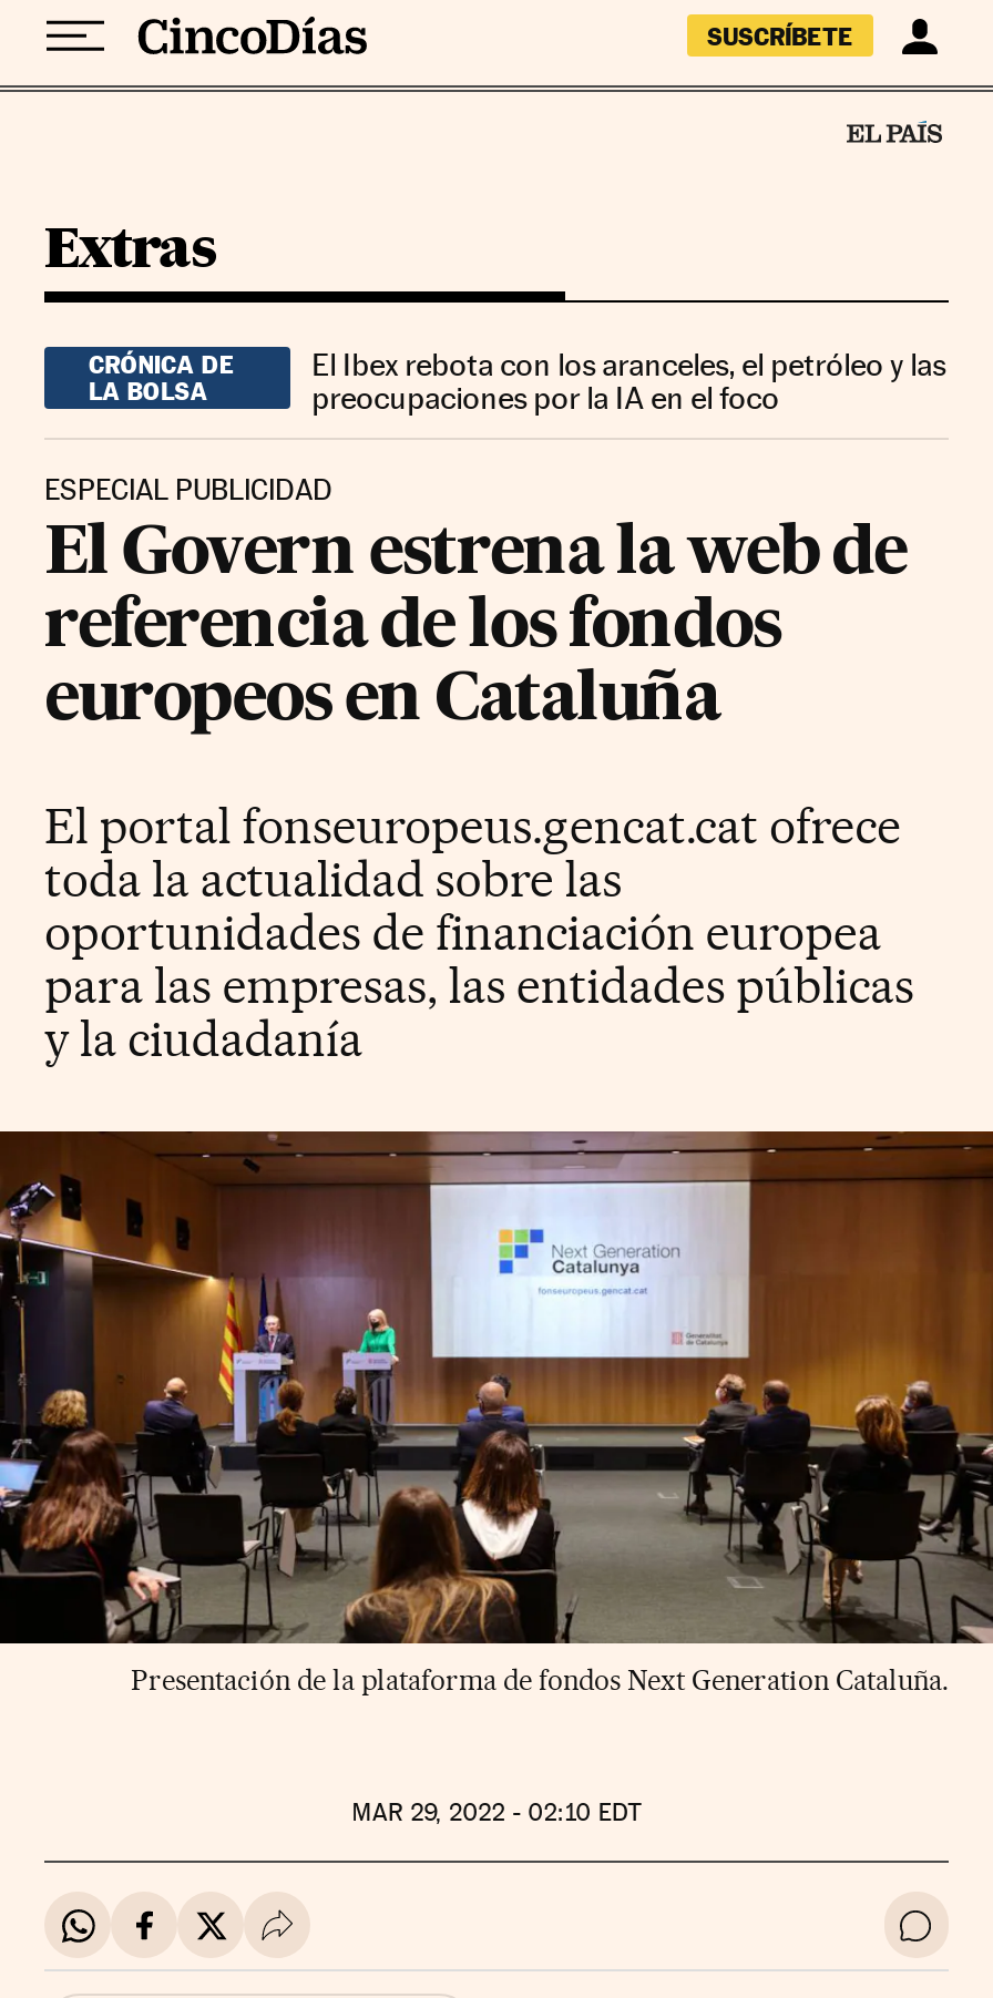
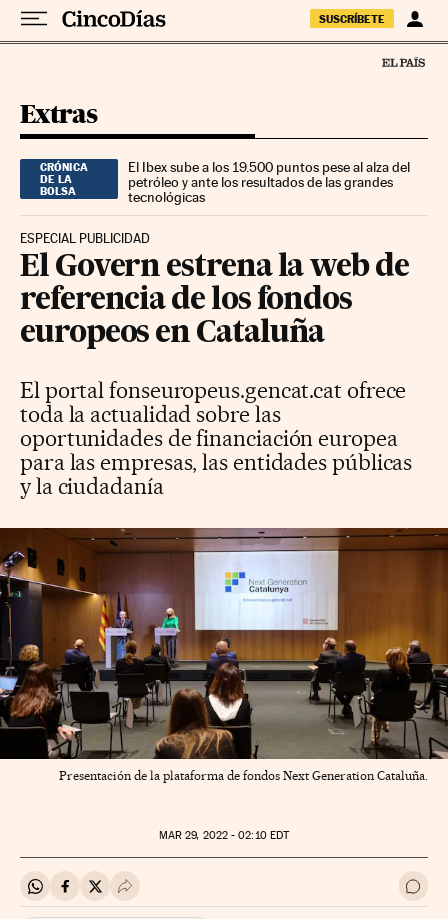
- El Ibex rebota con los aranceles, el petróleo y las
- preocupaciones por la IA en el foco
+ El Ibex sube a los 19.500 puntos pese al alza del
+ petróleo y ante los resultados de las grandes
+ tecnológicas
